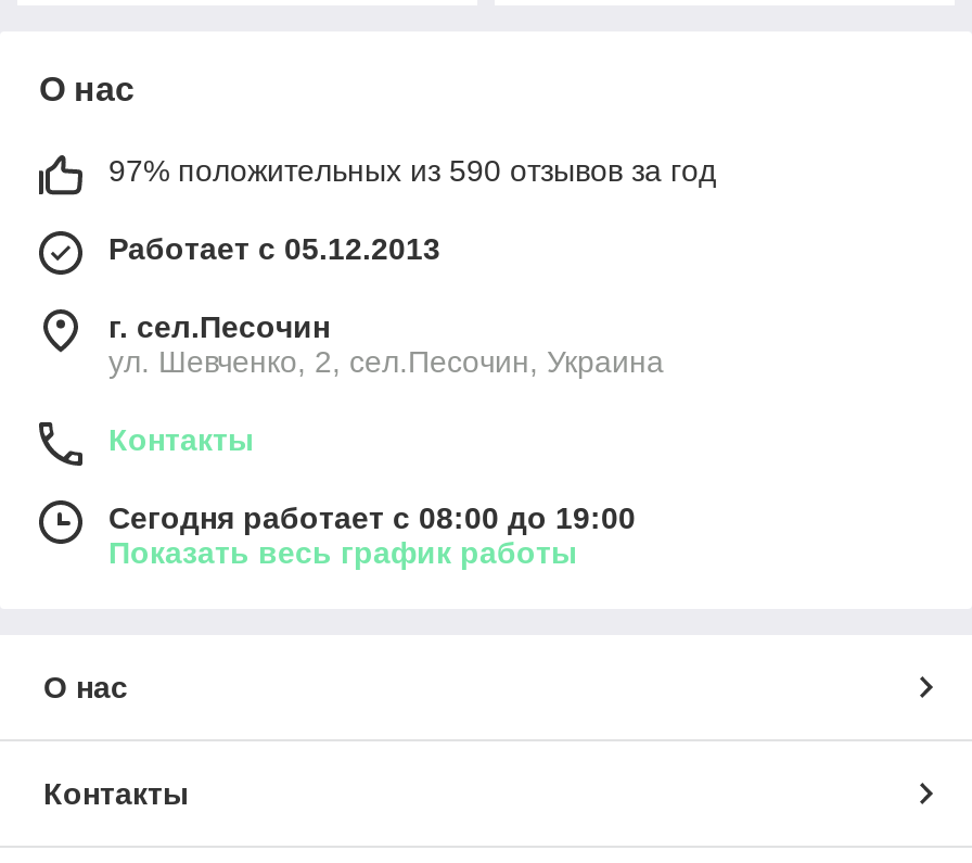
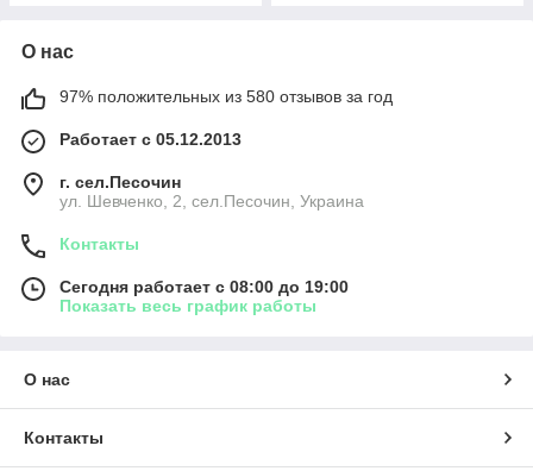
- 97% положительных из 590 отзывов за год
+ 97% положительных из 580 отзывов за год
